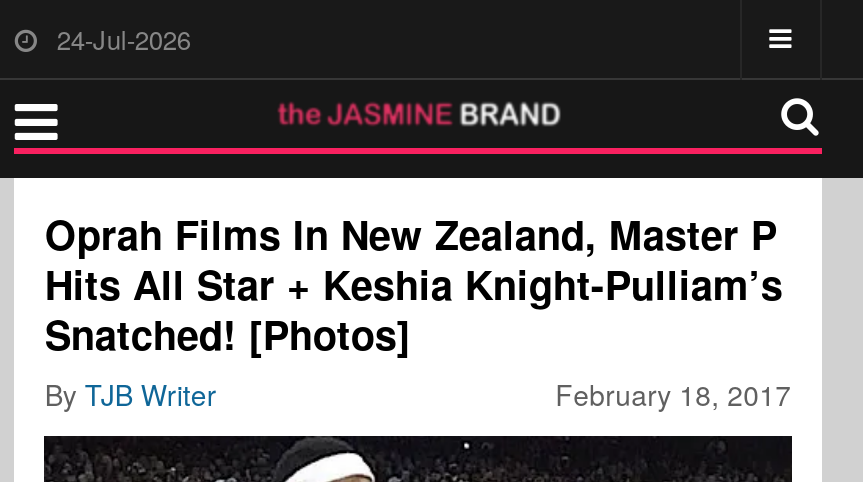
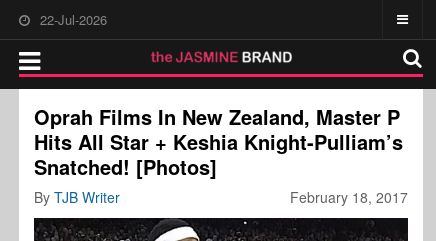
- 24-Jul-2026
+ 22-Jul-2026
